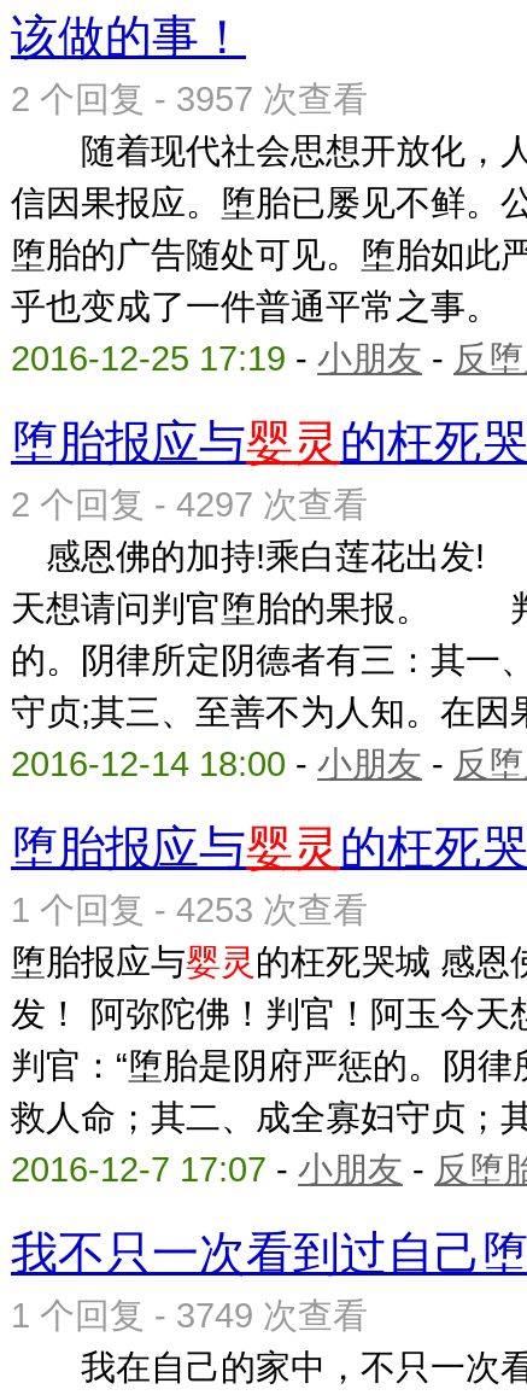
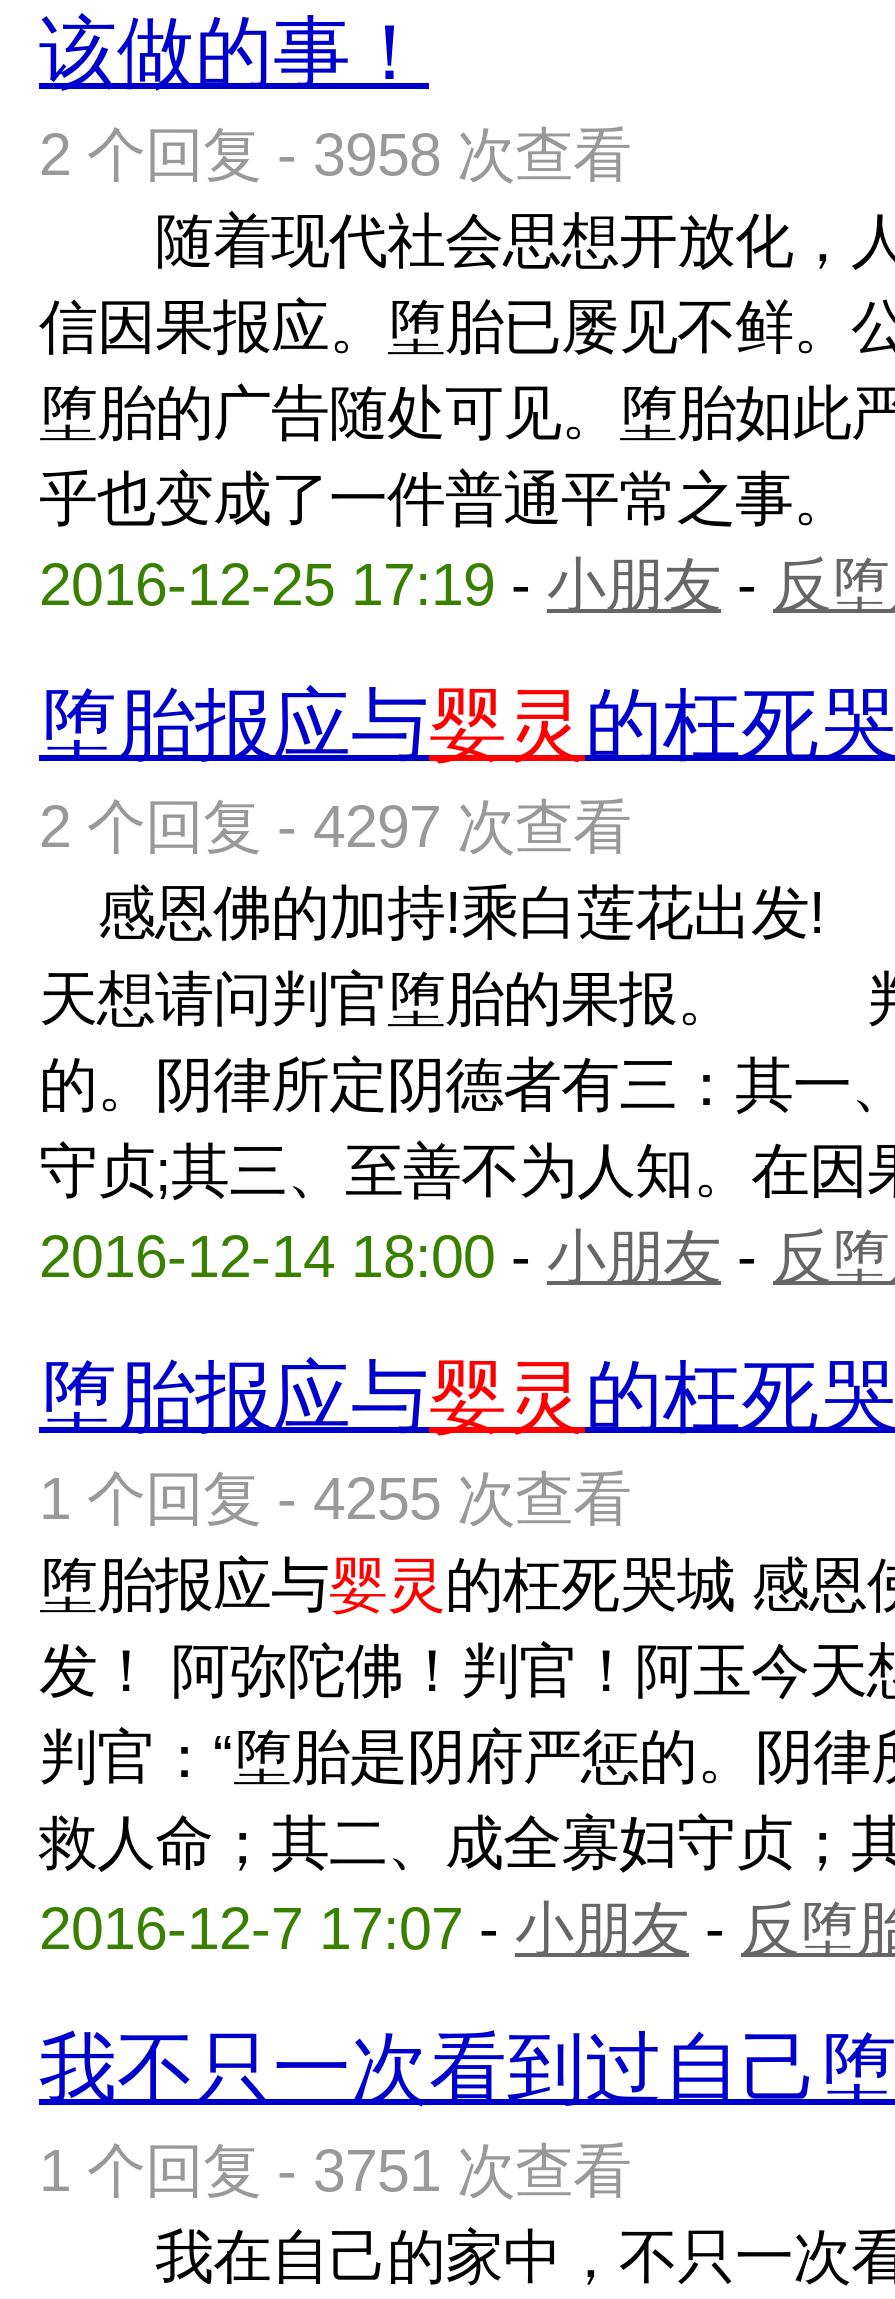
- 2 个回复 - 3957 次查看
+ 2 个回复 - 3958 次查看

- 1 个回复 - 4253 次查看
+ 1 个回复 - 4255 次查看

- 1 个回复 - 3749 次查看
+ 1 个回复 - 3751 次查看
